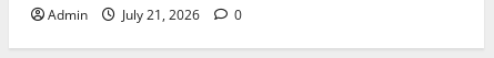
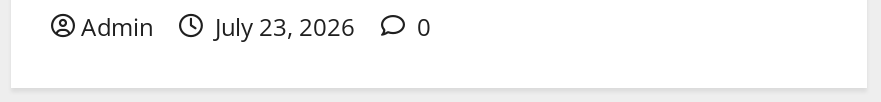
- Admin July 21, 2026 0
+ Admin July 23, 2026 0
